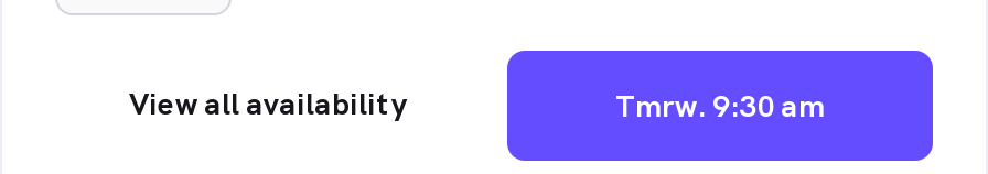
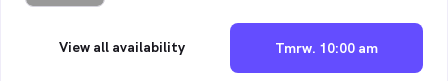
- Tmrw. 9:30 am
+ Tmrw. 10:00 am
